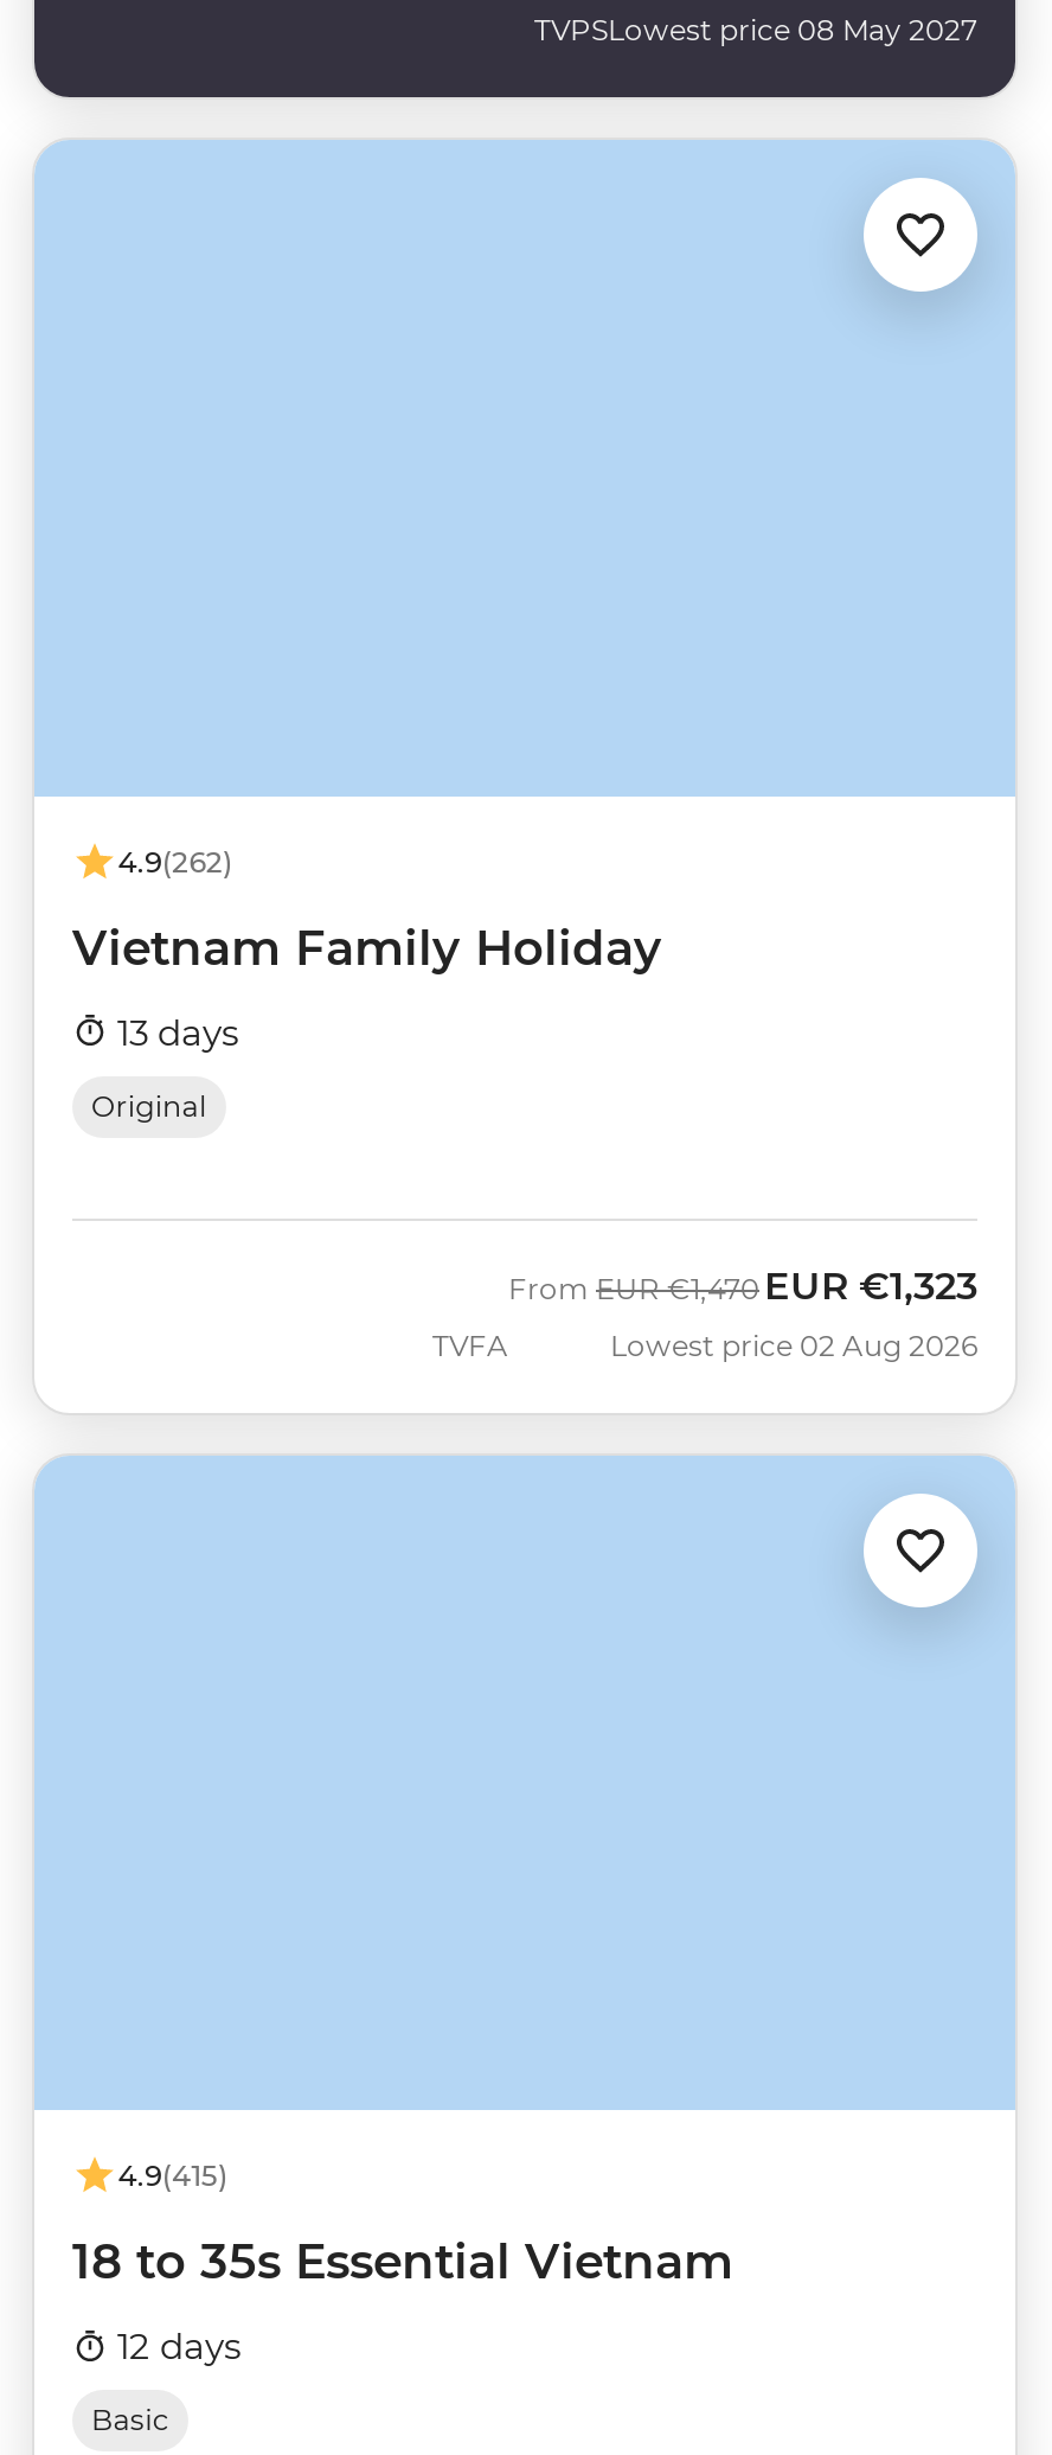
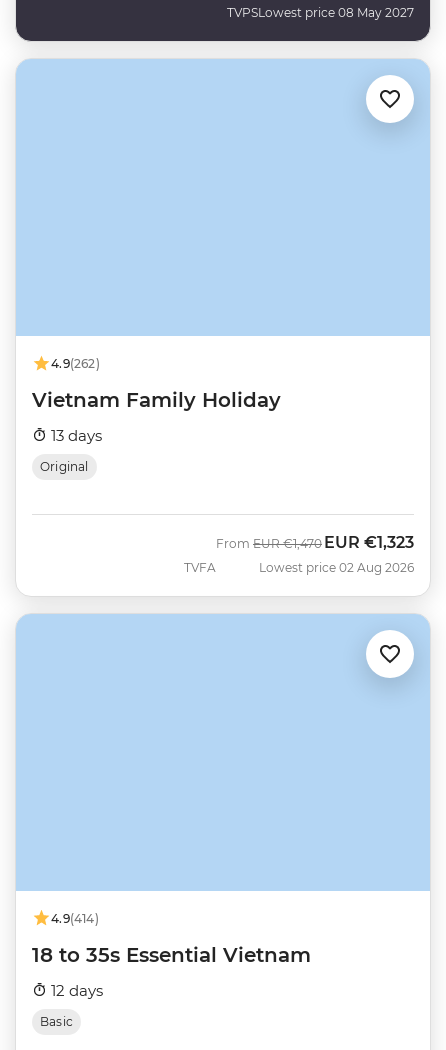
- 4.9(415)
+ 4.9(414)
